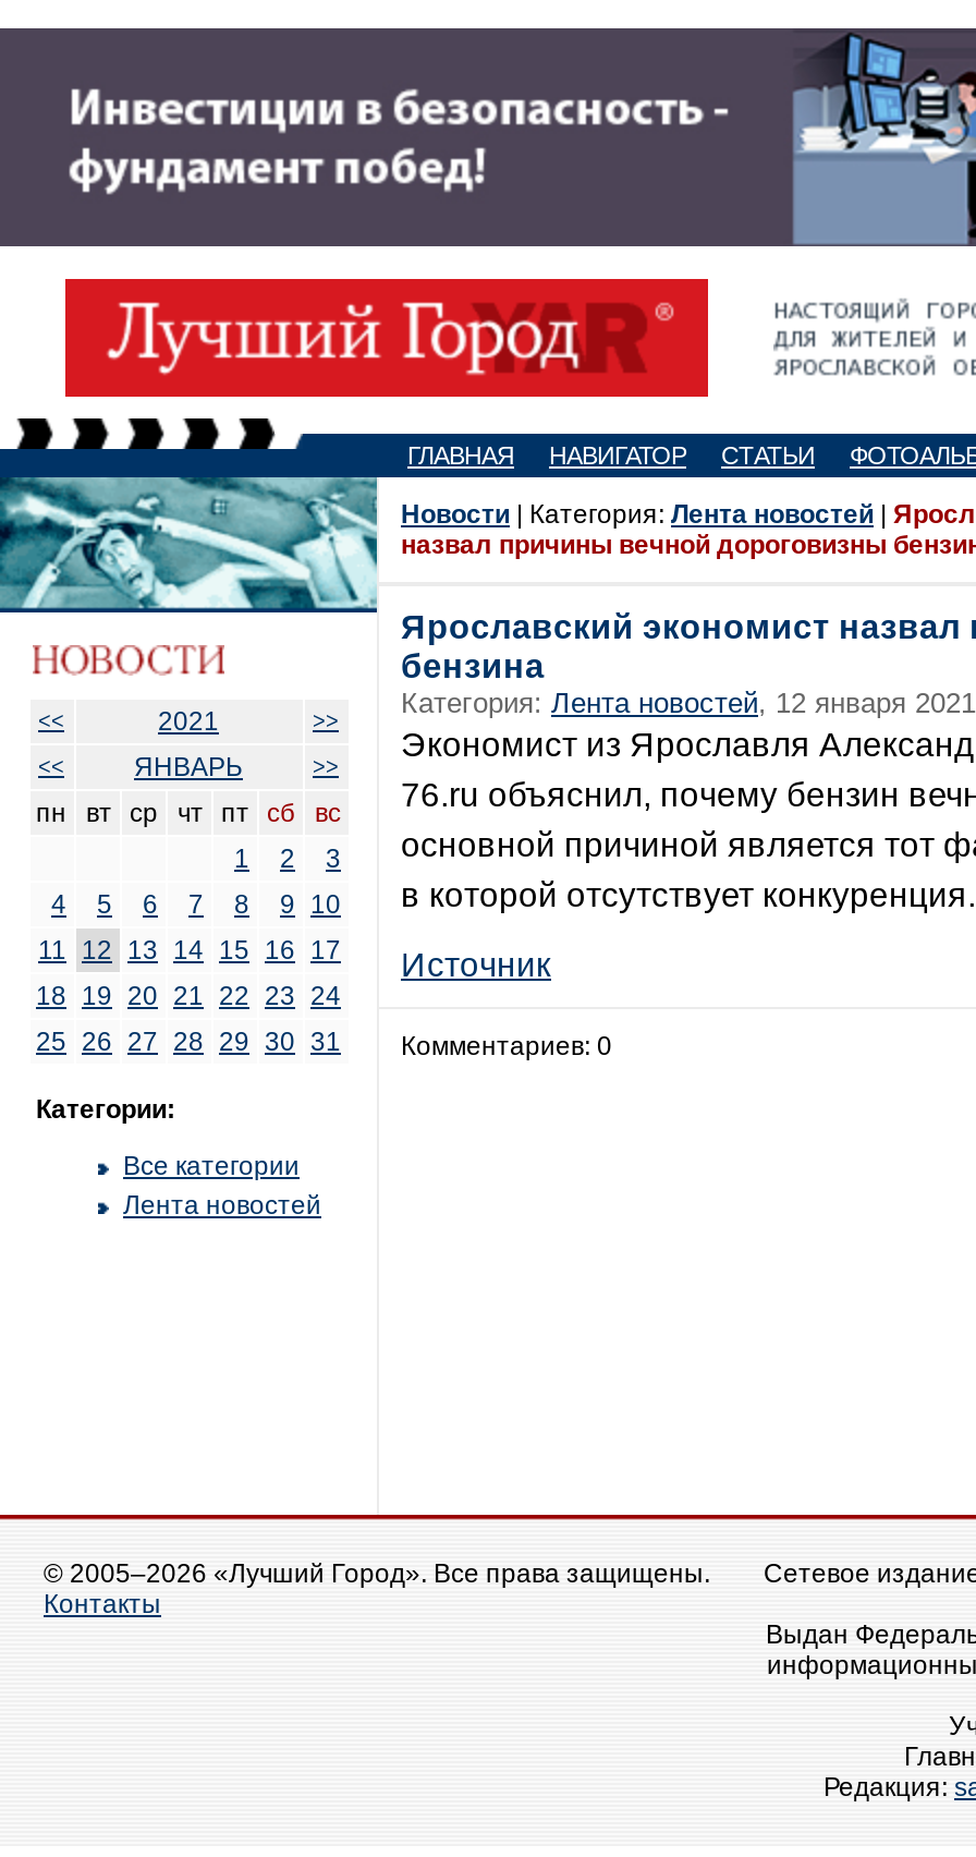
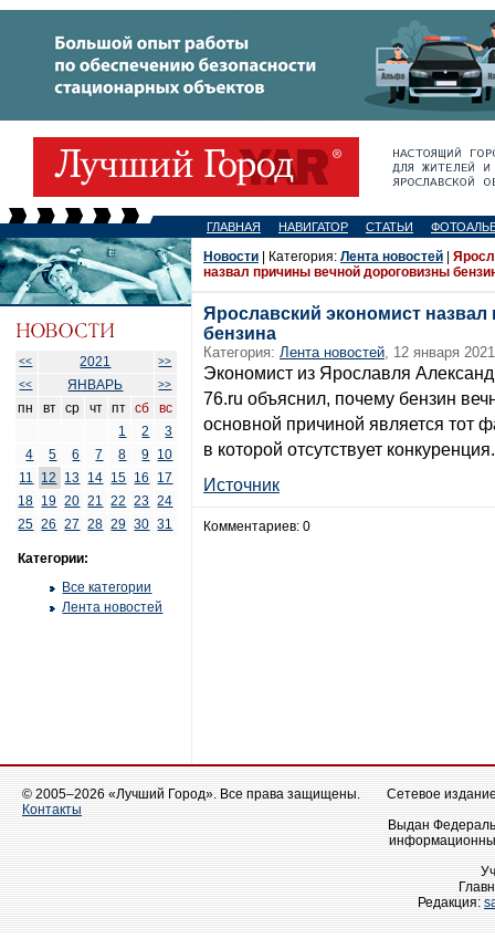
- [image]
+ [image]
